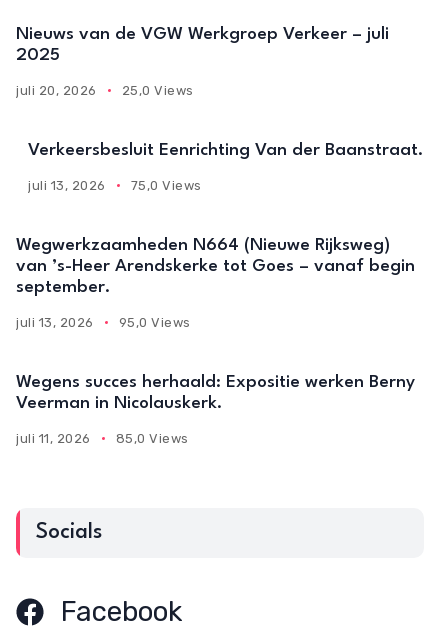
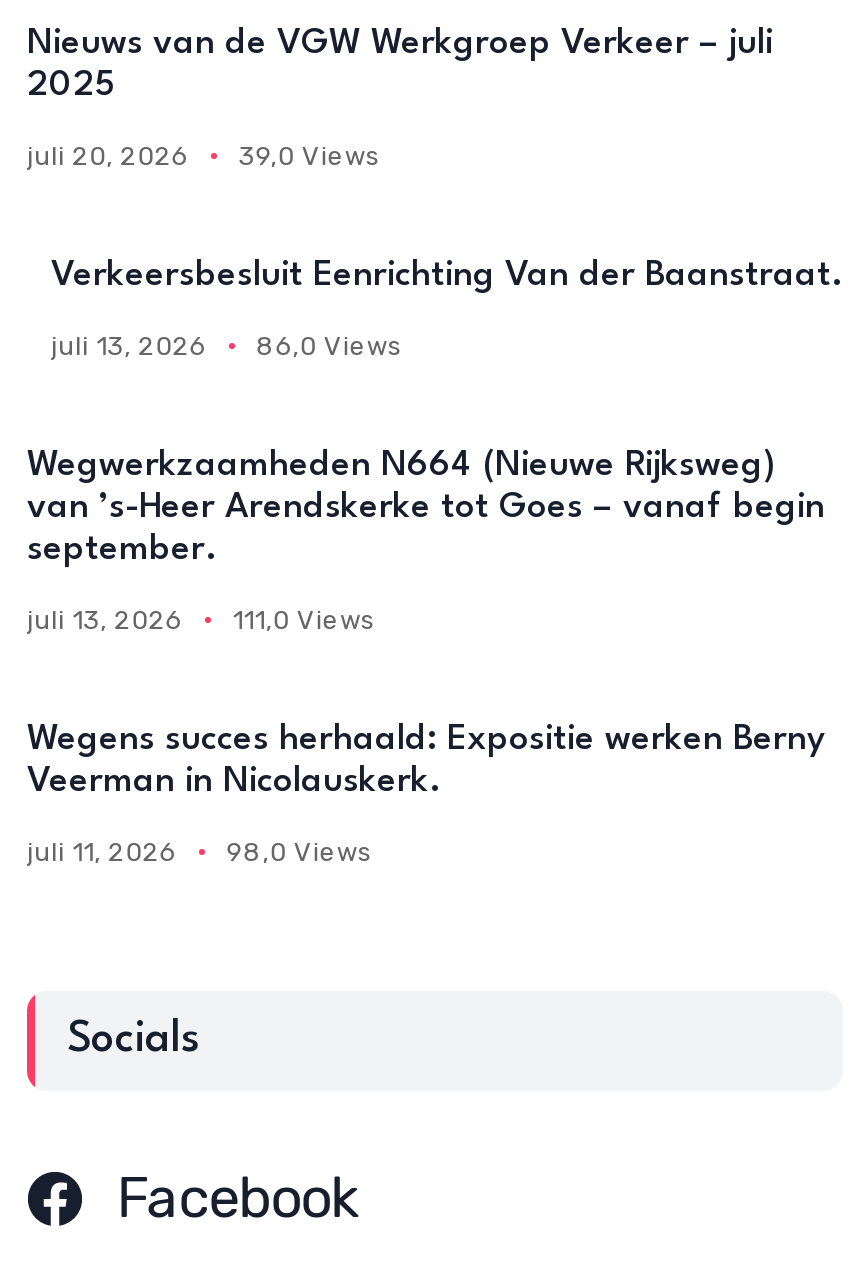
- juli 20, 2026 25,0 Views
+ juli 20, 2026 39,0 Views

- juli 13, 2026 75,0 Views
+ juli 13, 2026 86,0 Views

- juli 13, 2026 95,0 Views
+ juli 13, 2026 111,0 Views

- juli 11, 2026 85,0 Views
+ juli 11, 2026 98,0 Views
